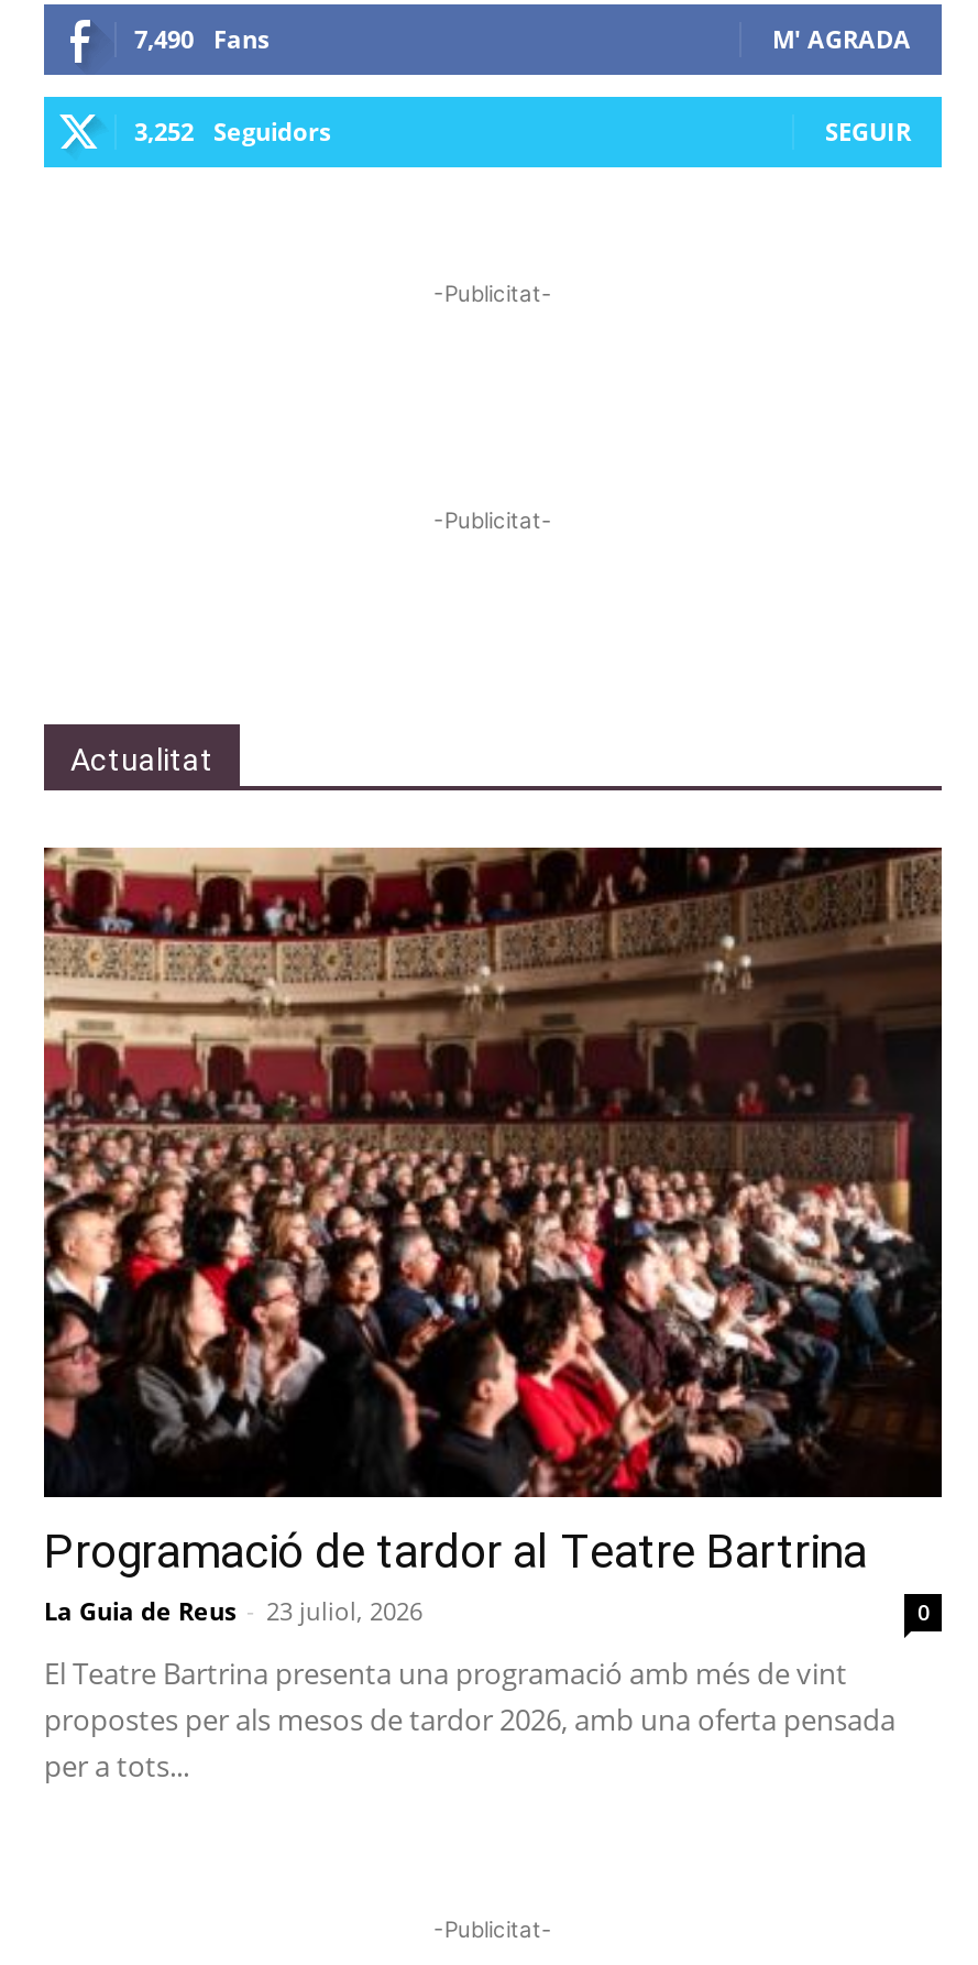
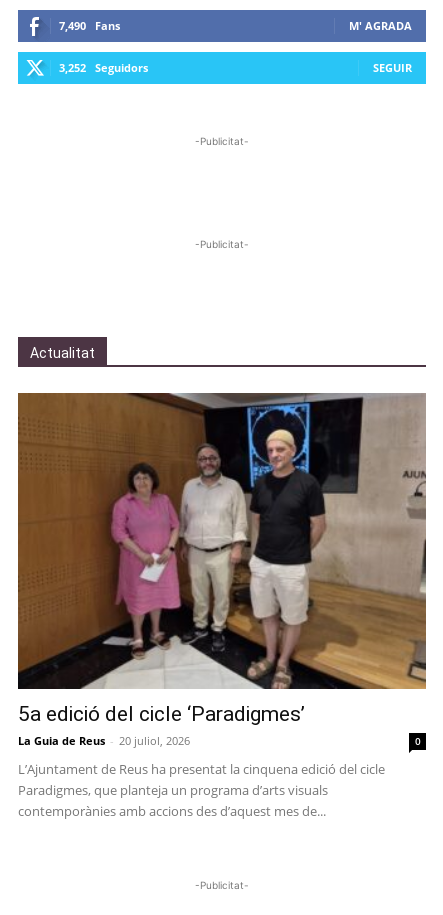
- [image]
- Programació de tardor al Teatre Bartrina
- La Guia de Reus - 23 juliol, 2026
+ [image]
+ 5a edició del cicle ‘Paradigmes’
+ La Guia de Reus - 20 juliol, 2026

- El Teatre Bartrina presenta una programació amb més de vint
- propostes per als mesos de tardor 2026, amb una oferta pensada
- per a tots...
+ L’Ajuntament de Reus ha presentat la cinquena edició del cicle
+ Paradigmes, que planteja un programa d’arts visuals
+ contemporànies amb accions des d’aquest mes de...
